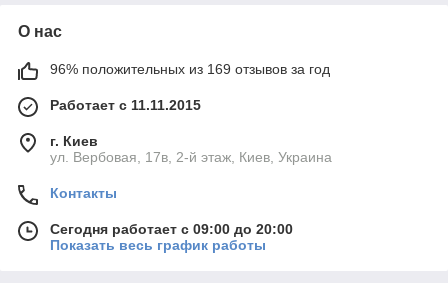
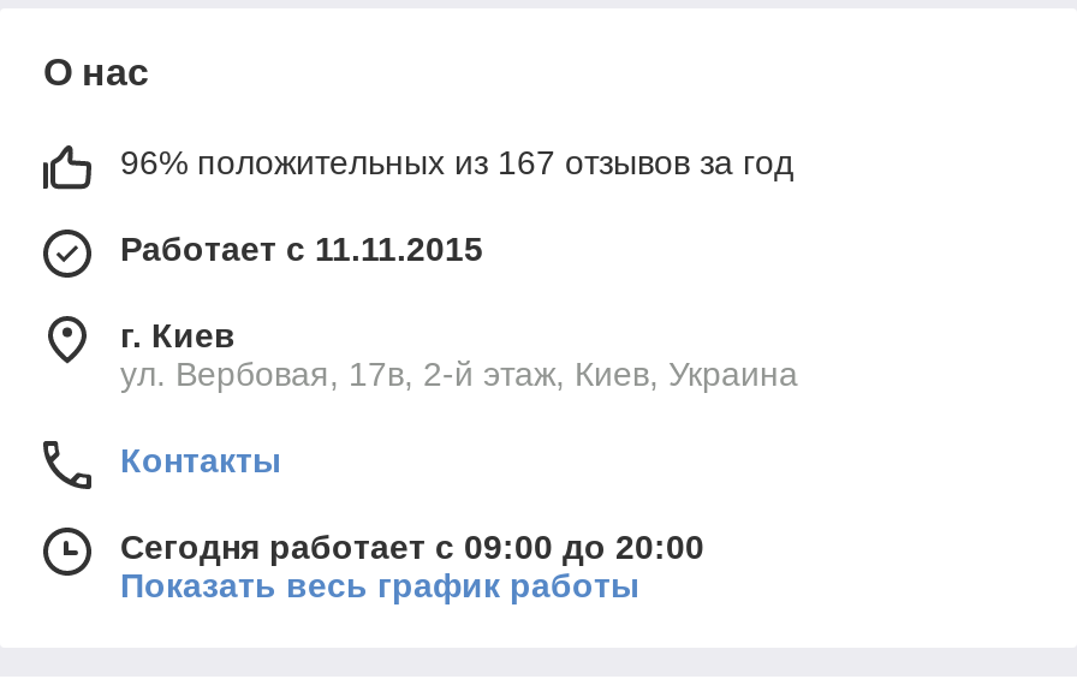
- 96% положительных из 169 отзывов за год
+ 96% положительных из 167 отзывов за год
